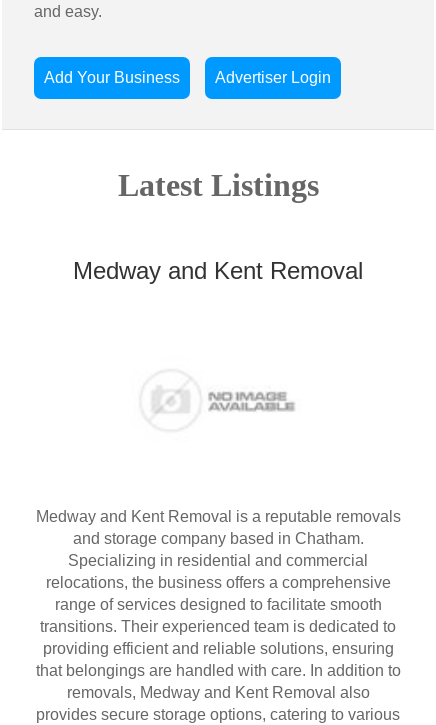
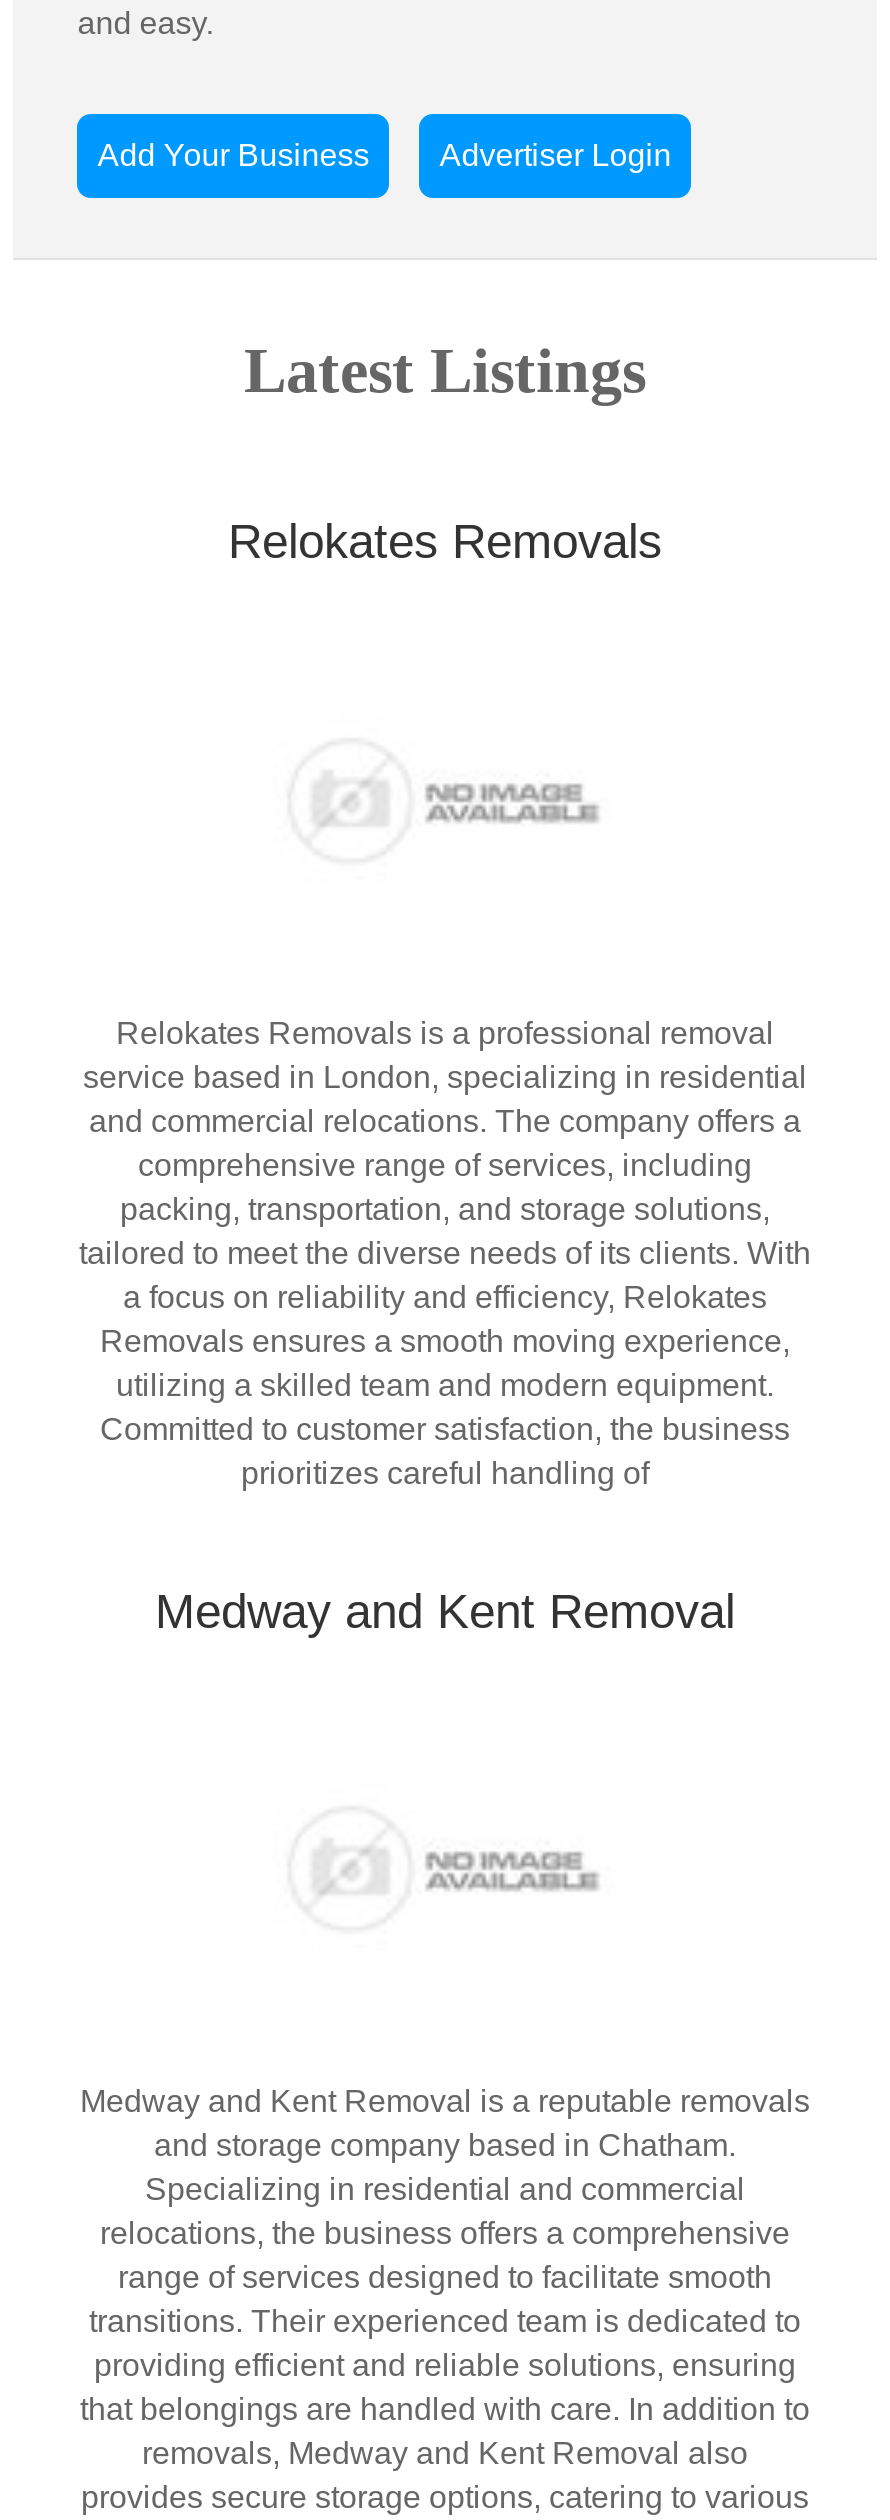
+ Relokates Removals is a professional removal
+ service based in London, specializing in residential
+ and commercial relocations. The company offers a
+ comprehensive range of services, including
+ packing, transportation, and storage solutions,
+ tailored to meet the diverse needs of its clients. With
+ a focus on reliability and efficiency, Relokates
+ Removals ensures a smooth moving experience,
+ utilizing a skilled team and modern equipment.
+ Committed to customer satisfaction, the business
+ prioritizes careful handling of

+ Relokates Removals
